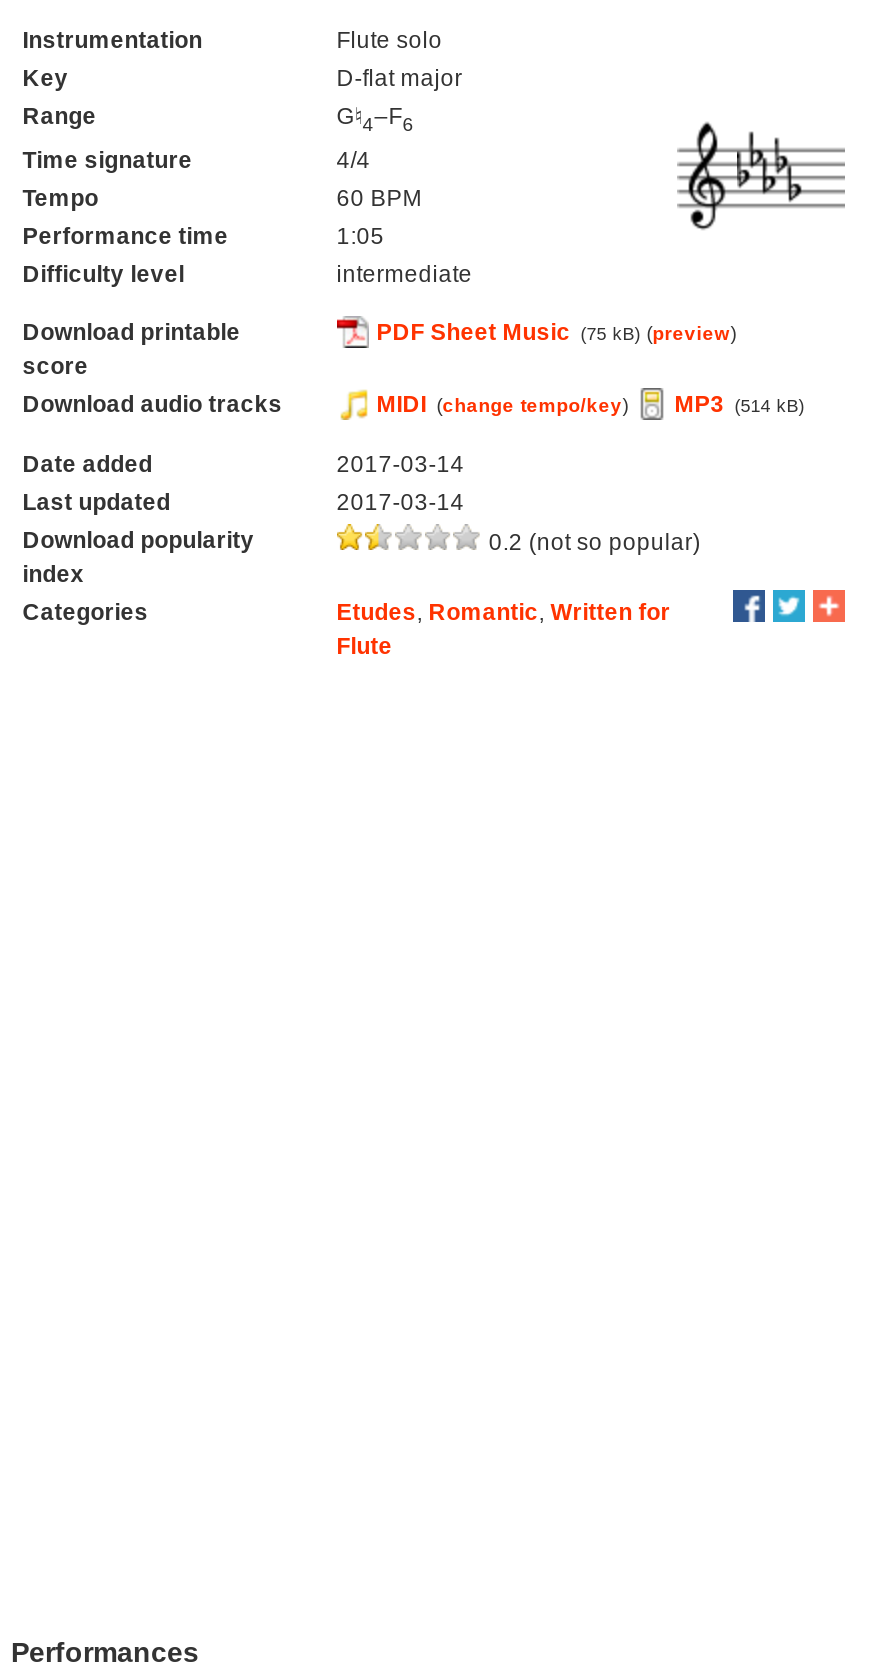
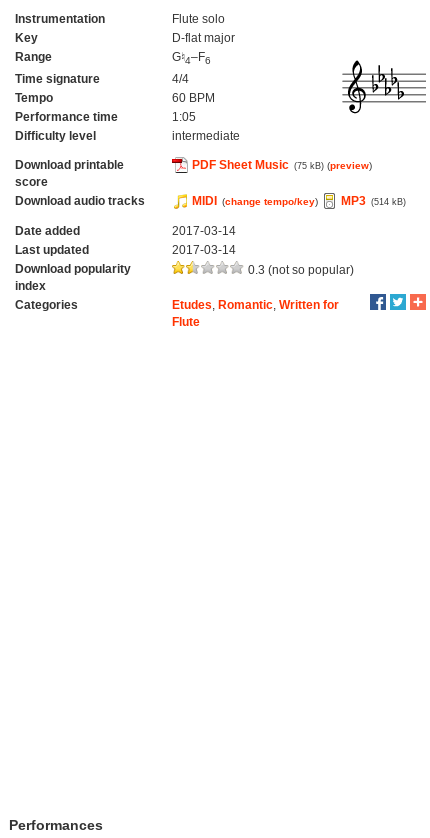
- 0.2 (not so popular)
+ 0.3 (not so popular)
